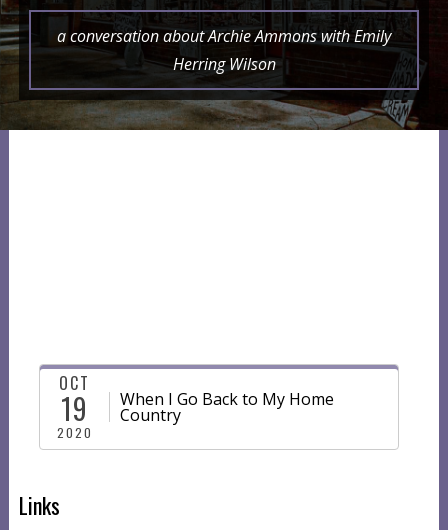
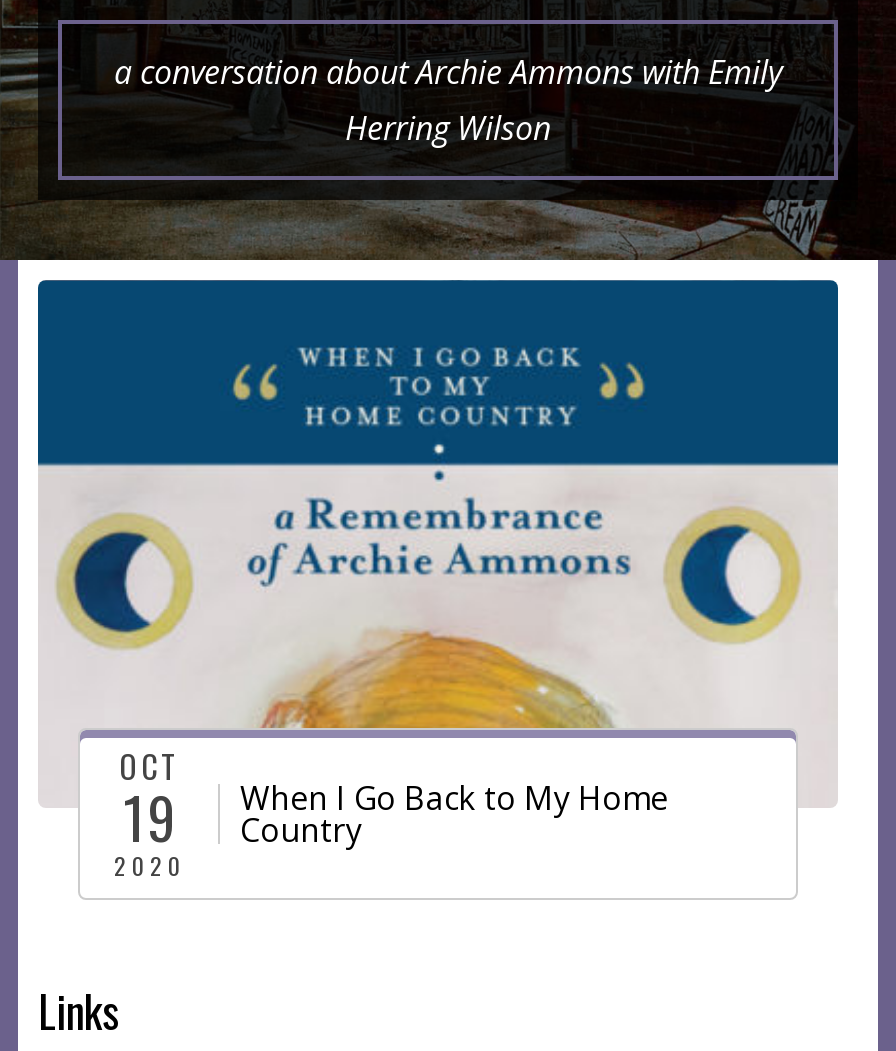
+ [image]
